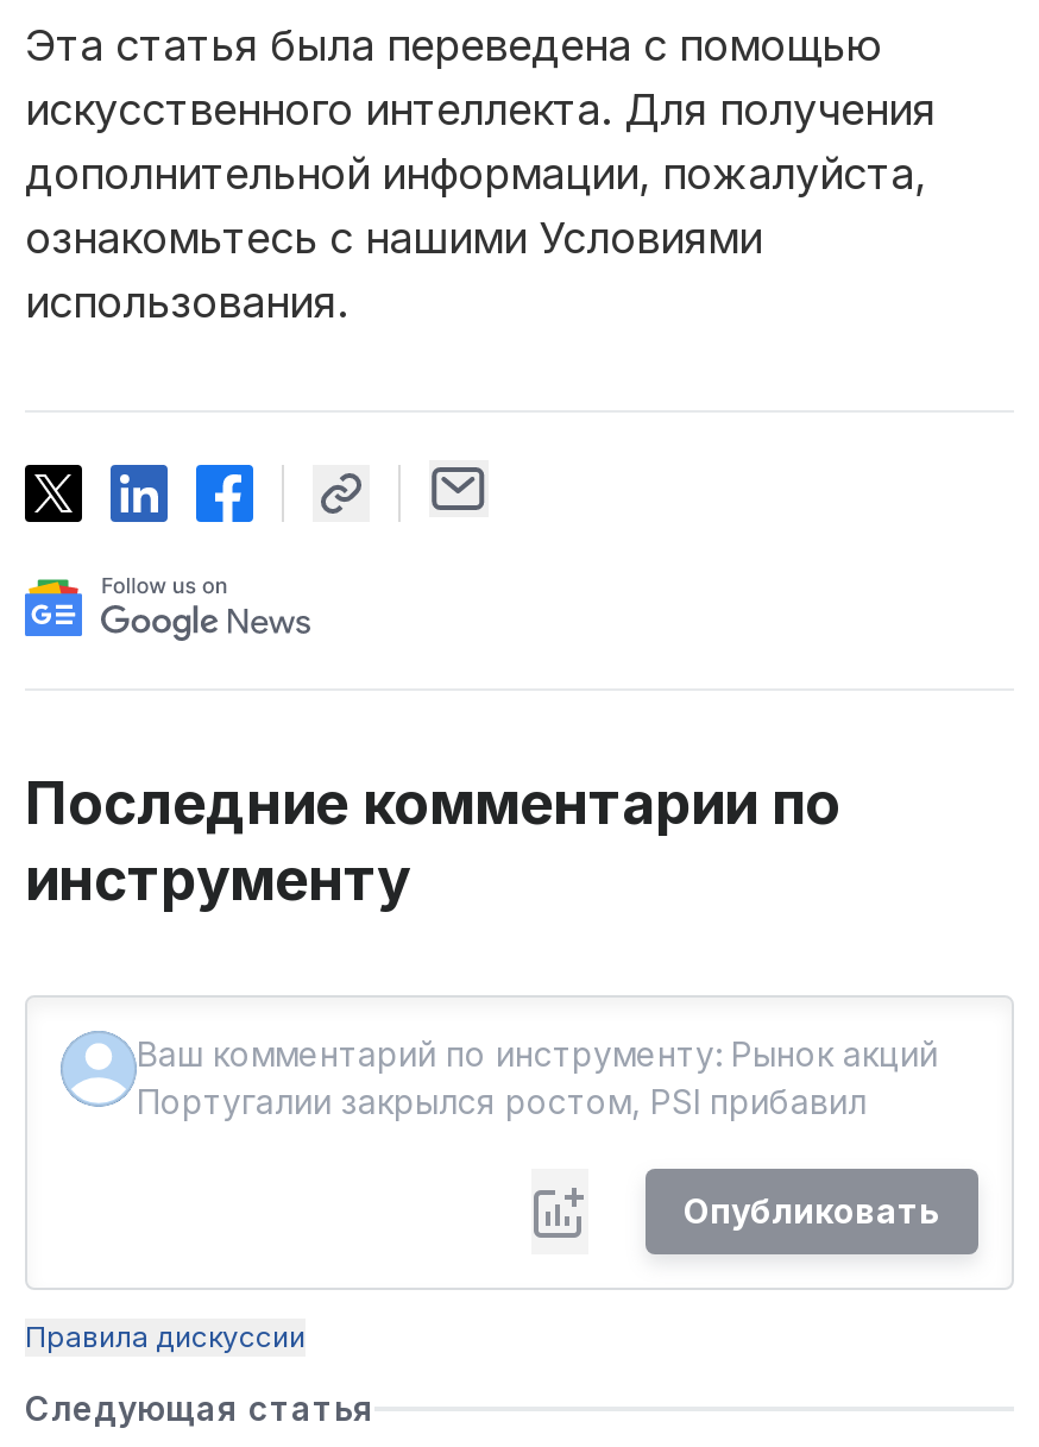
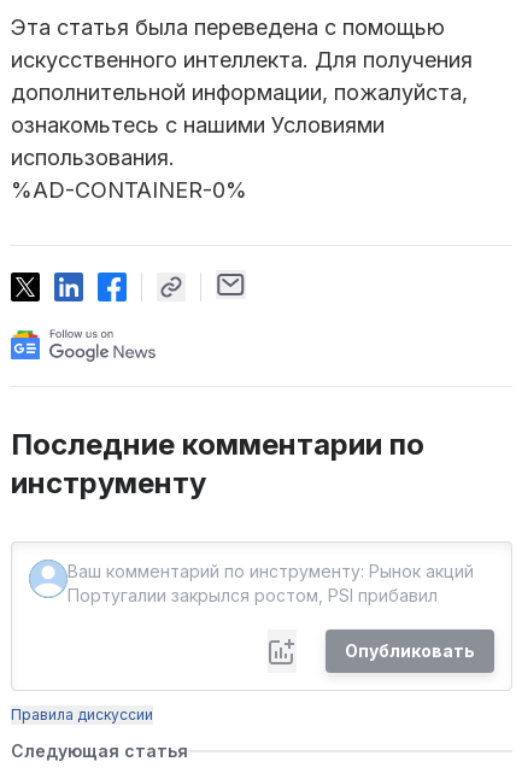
+ %AD-CONTAINER-0%
